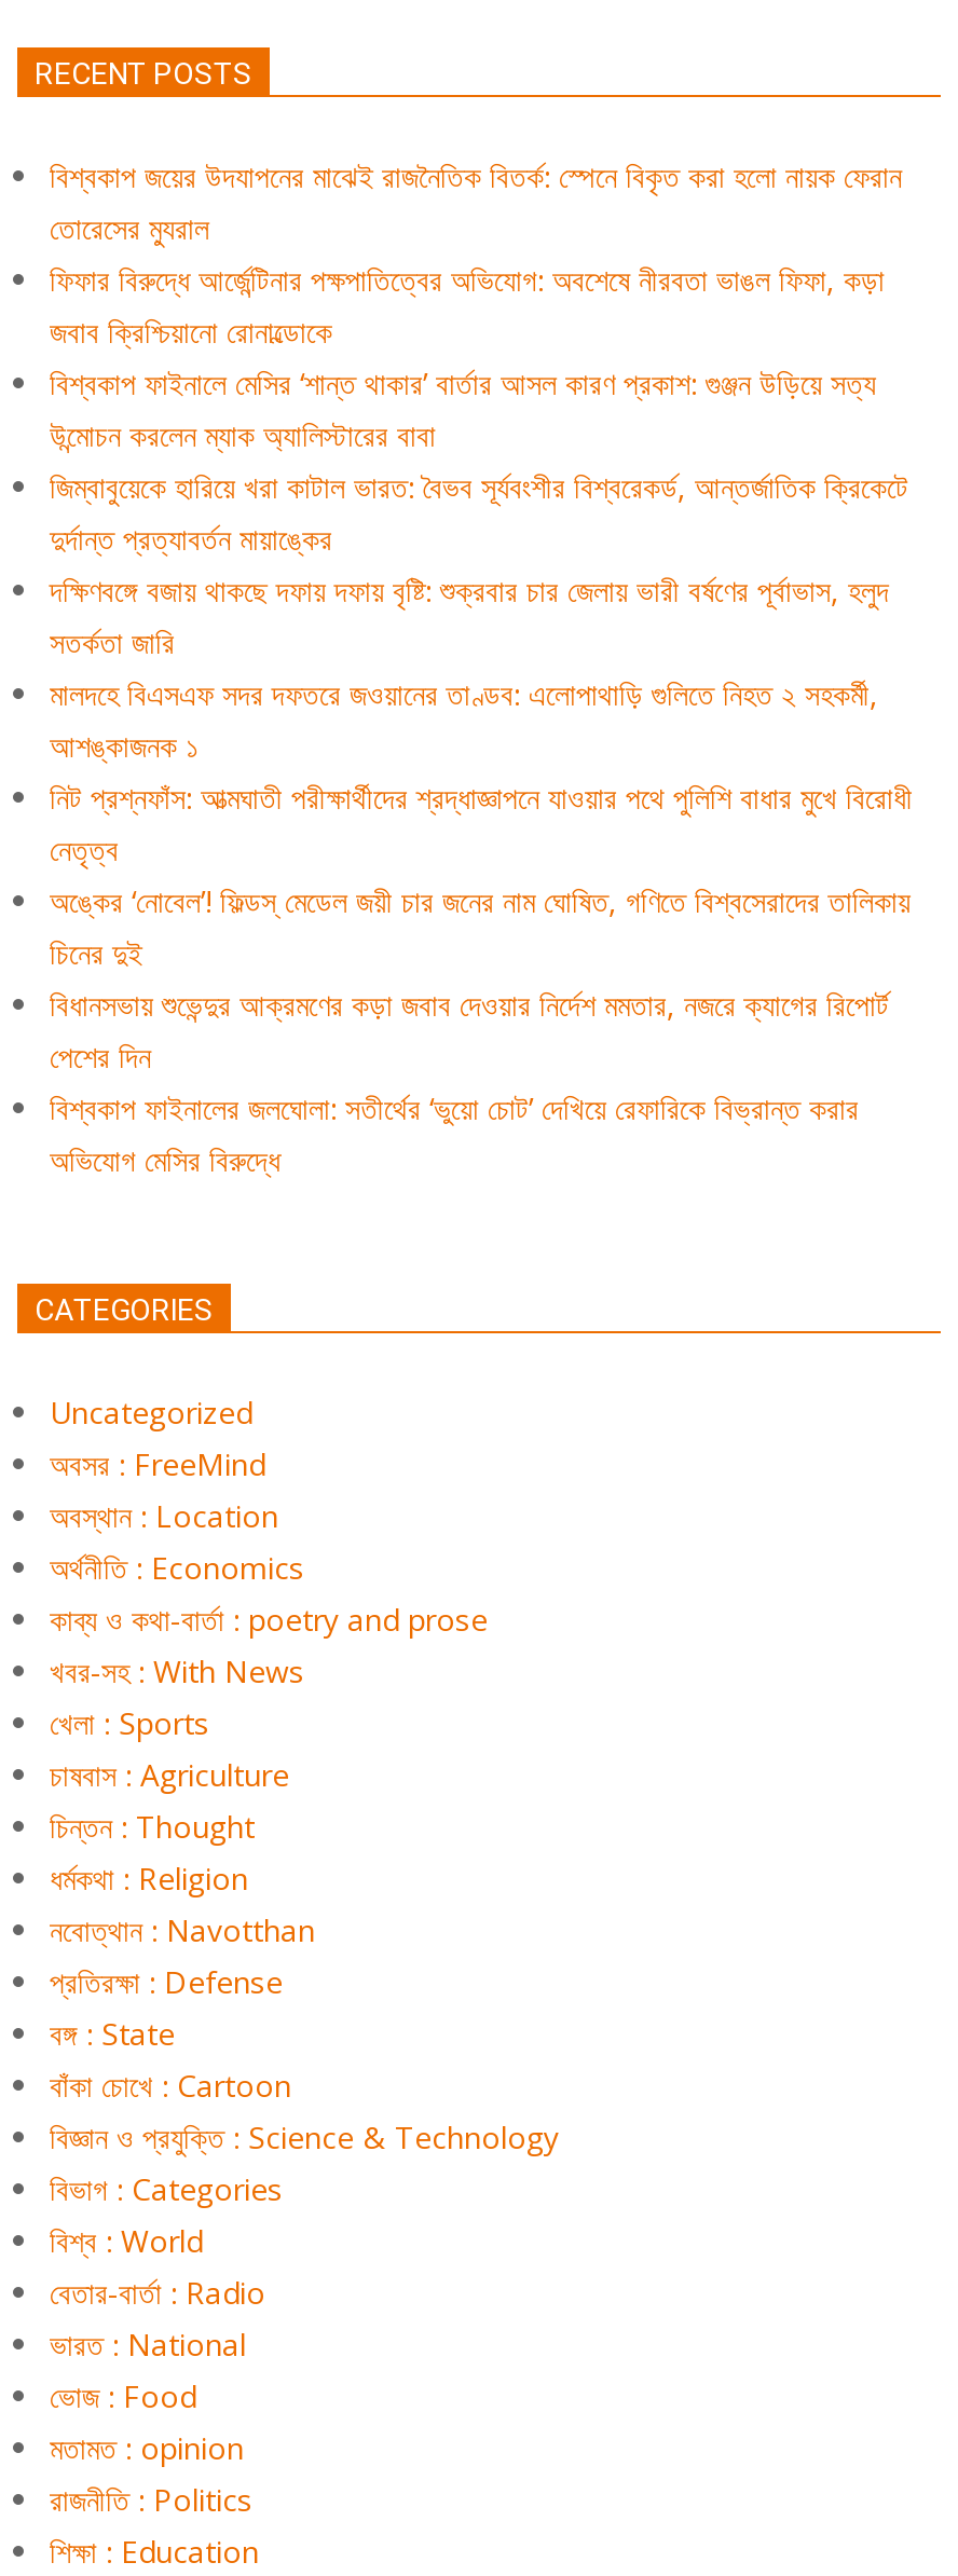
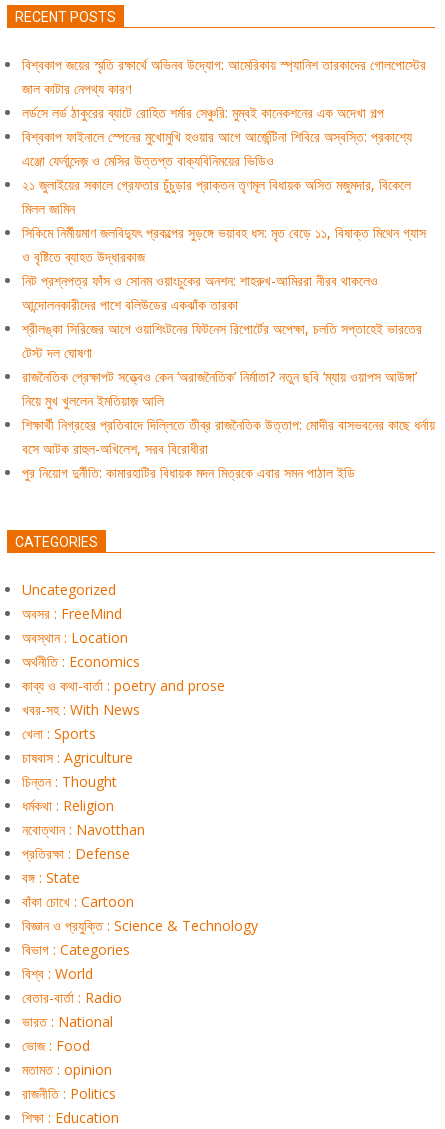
- বিশ্বকাপ জয়ের উদযাপনের মাঝেই রাজনৈতিক বিতর্ক: স্পেনে বিকৃত করা হলো নায়ক ফেরান
- তোরেসের ম্যুরাল
- ফিফার বিরুদ্ধে আর্জেন্টিনার পক্ষপাতিত্বের অভিযোগ: অবশেষে নীরবতা ভাঙল ফিফা, কড়া
- জবাব ক্রিশ্চিয়ানো রোনাল্ডোকে
- বিশ্বকাপ ফাইনালে মেসির ‘শান্ত থাকার’ বার্তার আসল কারণ প্রকাশ: গুঞ্জন উড়িয়ে সত্য
- উন্মোচন করলেন ম্যাক অ্যালিস্টারের বাবা
- জিম্বাবুয়েকে হারিয়ে খরা কাটাল ভারত: বৈভব সূর্যবংশীর বিশ্বরেকর্ড, আন্তর্জাতিক ক্রিকেটে
- দুর্দান্ত প্রত্যাবর্তন মায়াঙ্কের
- দক্ষিণবঙ্গে বজায় থাকছে দফায় দফায় বৃষ্টি: শুক্রবার চার জেলায় ভারী বর্ষণের পূর্বাভাস, হলুদ
- সতর্কতা জারি
- মালদহে বিএসএফ সদর দফতরে জওয়ানের তাণ্ডব: এলোপাথাড়ি গুলিতে নিহত ২ সহকর্মী,
- আশঙ্কাজনক ১
- নিট প্রশ্নফাঁস: আত্মঘাতী পরীক্ষার্থীদের শ্রদ্ধাজ্ঞাপনে যাওয়ার পথে পুলিশি বাধার মুখে বিরোধী
- নেতৃত্ব
- অঙ্কের ‘নোবেল’! ফিল্ডস্‌ মেডেল জয়ী চার জনের নাম ঘোষিত, গণিতে বিশ্বসেরাদের তালিকায়
- চিনের দুই
- বিধানসভায় শুভেন্দুর আক্রমণের কড়া জবাব দেওয়ার নির্দেশ মমতার, নজরে ক্যাগের রিপোর্ট
- পেশের দিন
- বিশ্বকাপ ফাইনালের জলঘোলা: সতীর্থের ‘ভুয়ো চোট’ দেখিয়ে রেফারিকে বিভ্রান্ত করার
- অভিযোগ মেসির বিরুদ্ধে
+ বিশ্বকাপ জয়ের স্মৃতি রক্ষার্থে অভিনব উদ্যোগ: আমেরিকায় স্প্যানিশ তারকাদের গোলপোস্টের
+ জাল কাটার নেপথ্য কারণ
+ লর্ডসে লর্ড ঠাকুরের ব্যাটে রোহিত শর্মার সেঞ্চুরি: মুম্বই কানেকশনের এক অদেখা গল্প
+ বিশ্বকাপ ফাইনালে স্পেনের মুখোমুখি হওয়ার আগে আর্জেন্টিনা শিবিরে অস্বস্তি: প্রকাশ্যে
+ এঞ্জো ফের্নান্দেজ় ও মেসির উত্তপ্ত বাক্যবিনিময়ের ভিডিও
+ ২১ জুলাইয়ের সকালে গ্রেফতার চুঁচুড়ার প্রাক্তন তৃণমূল বিধায়ক অসিত মজুমদার, বিকেলে
+ মিলল জামিন
+ সিকিমে নির্মীয়মাণ জলবিদ্যুৎ প্রকল্পের সুড়ঙ্গে ভয়াবহ ধস: মৃত বেড়ে ১১, বিষাক্ত মিথেন গ্যাস
+ ও বৃষ্টিতে ব্যাহত উদ্ধারকাজ
+ নিট প্রশ্নপত্র ফাঁস ও সোনম ওয়াংচুকের অনশন: শাহরুখ-আমিররা নীরব থাকলেও
+ আন্দোলনকারীদের পাশে বলিউডের একঝাঁক তারকা
+ শ্রীলঙ্কা সিরিজের আগে ওয়াশিংটনের ফিটনেস রিপোর্টের অপেক্ষা, চলতি সপ্তাহেই ভারতের
+ টেস্ট দল ঘোষণা
+ রাজনৈতিক প্রেক্ষাপট সত্ত্বেও কেন ‘অরাজনৈতিক’ নির্মাতা? নতুন ছবি ‘ম্যায় ওয়াপস আউঙ্গা’
+ নিয়ে মুখ খুললেন ইমতিয়াজ় আলি
+ শিক্ষার্থী নিগ্রহের প্রতিবাদে দিল্লিতে তীব্র রাজনৈতিক উত্তাপ: মোদীর বাসভবনের কাছে ধর্নায়
+ বসে আটক রাহুল-অখিলেশ, সরব বিরোধীরা
+ পুর নিয়োগ দুর্নীতি: কামারহাটির বিধায়ক মদন মিত্রকে এবার সমন পাঠাল ইডি
